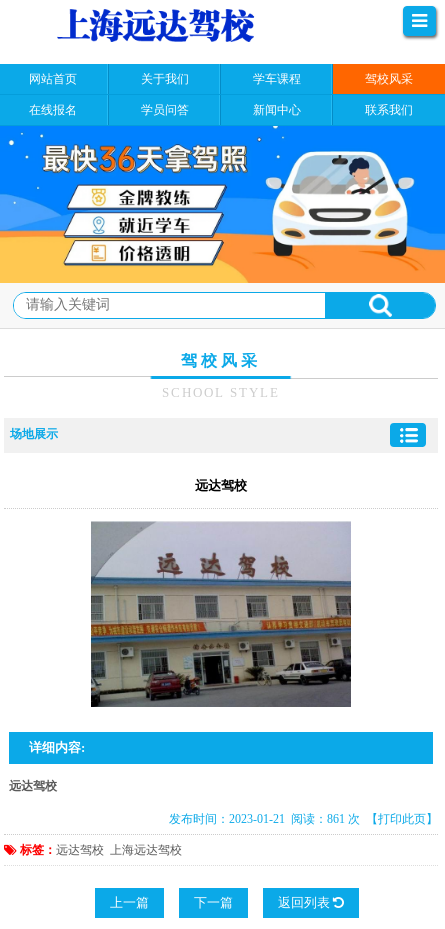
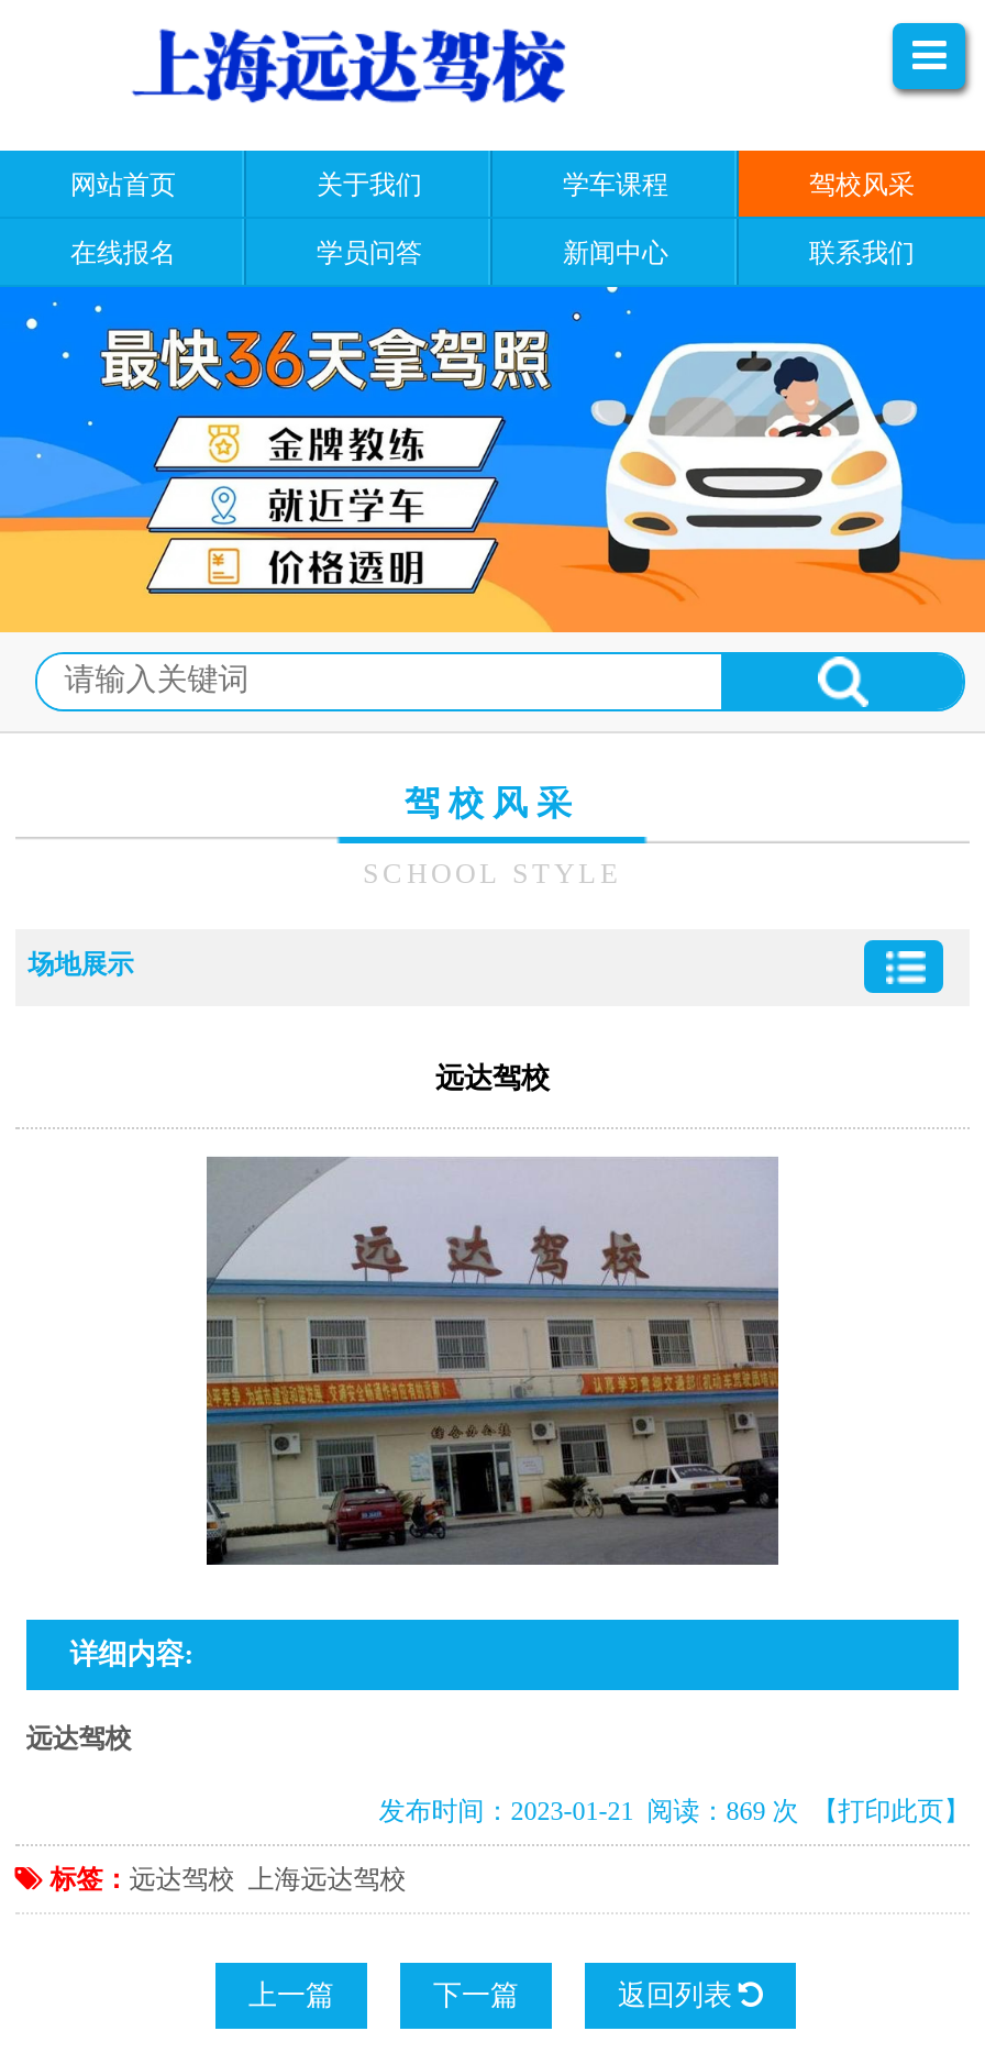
- 发布时间：2023-01-21 阅读：861 次【打印此页】
+ 发布时间：2023-01-21 阅读：869 次【打印此页】
